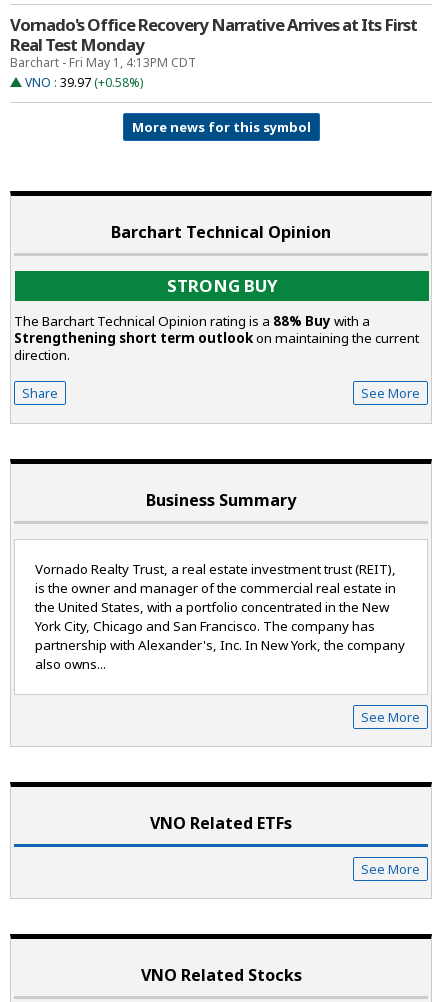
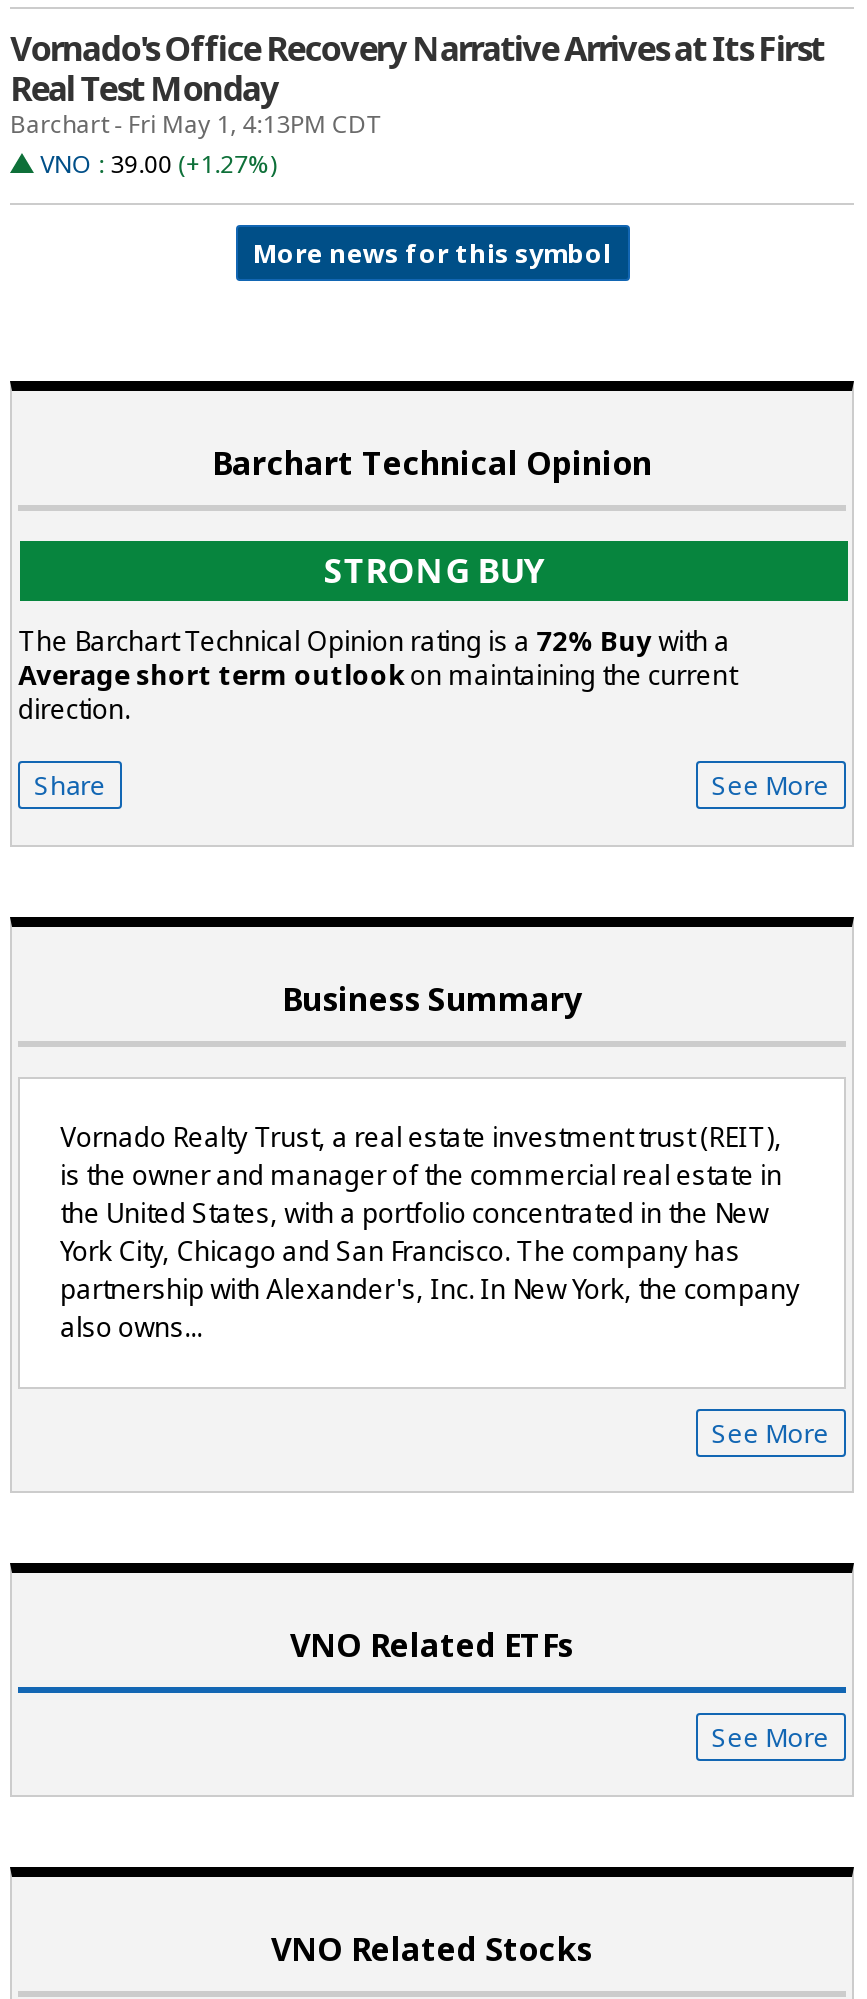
- VNO : 39.97 (+0.58%)
+ VNO : 39.00 (+1.27%)

- The Barchart Technical Opinion rating is a 88% Buy with a
+ The Barchart Technical Opinion rating is a 72% Buy with a

- Strengthening short term outlookon maintaining the current
+ Average short term outlookon maintaining the current
